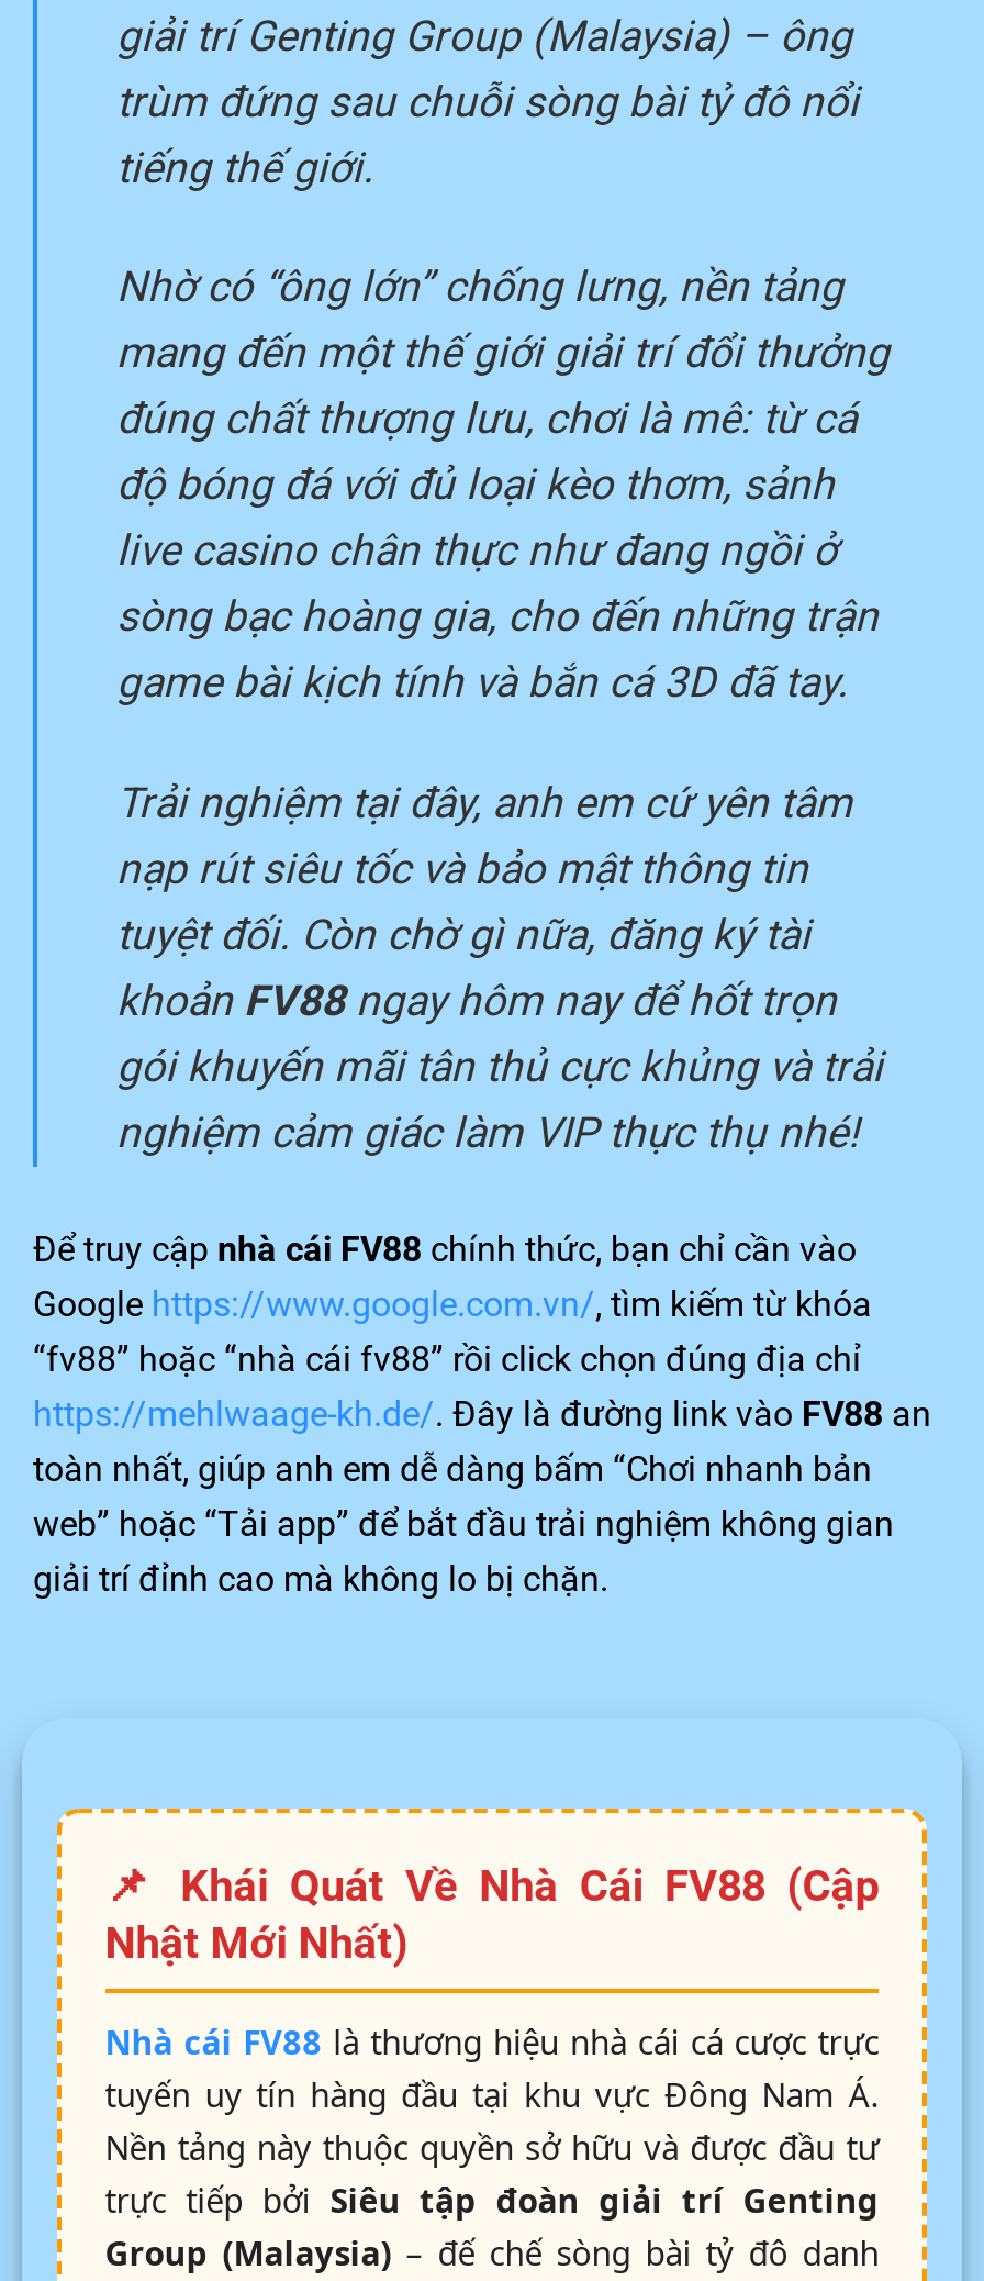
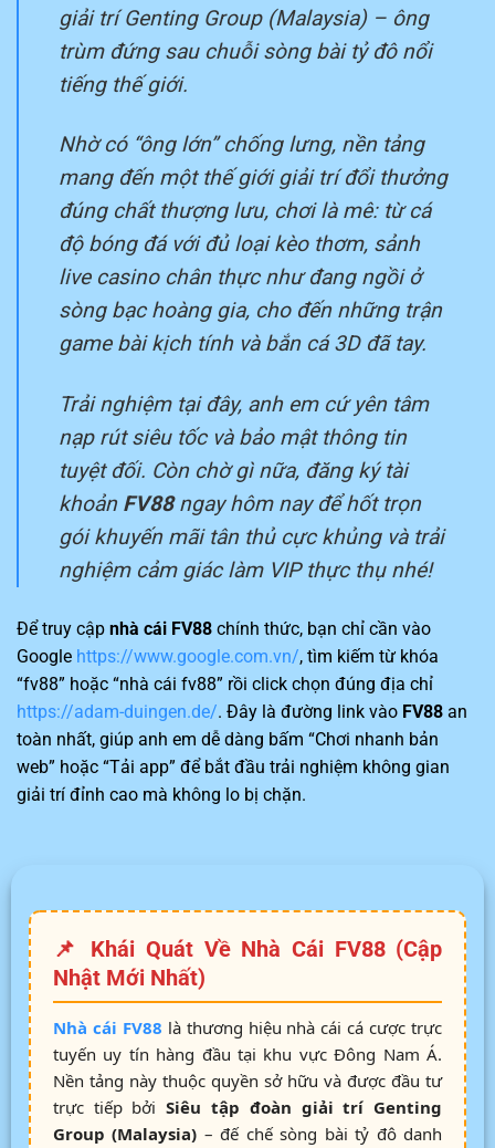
- https://mehlwaage-kh.de/. Đây là đường link vào FV88 an
+ https://adam-duingen.de/. Đây là đường link vào FV88 an
